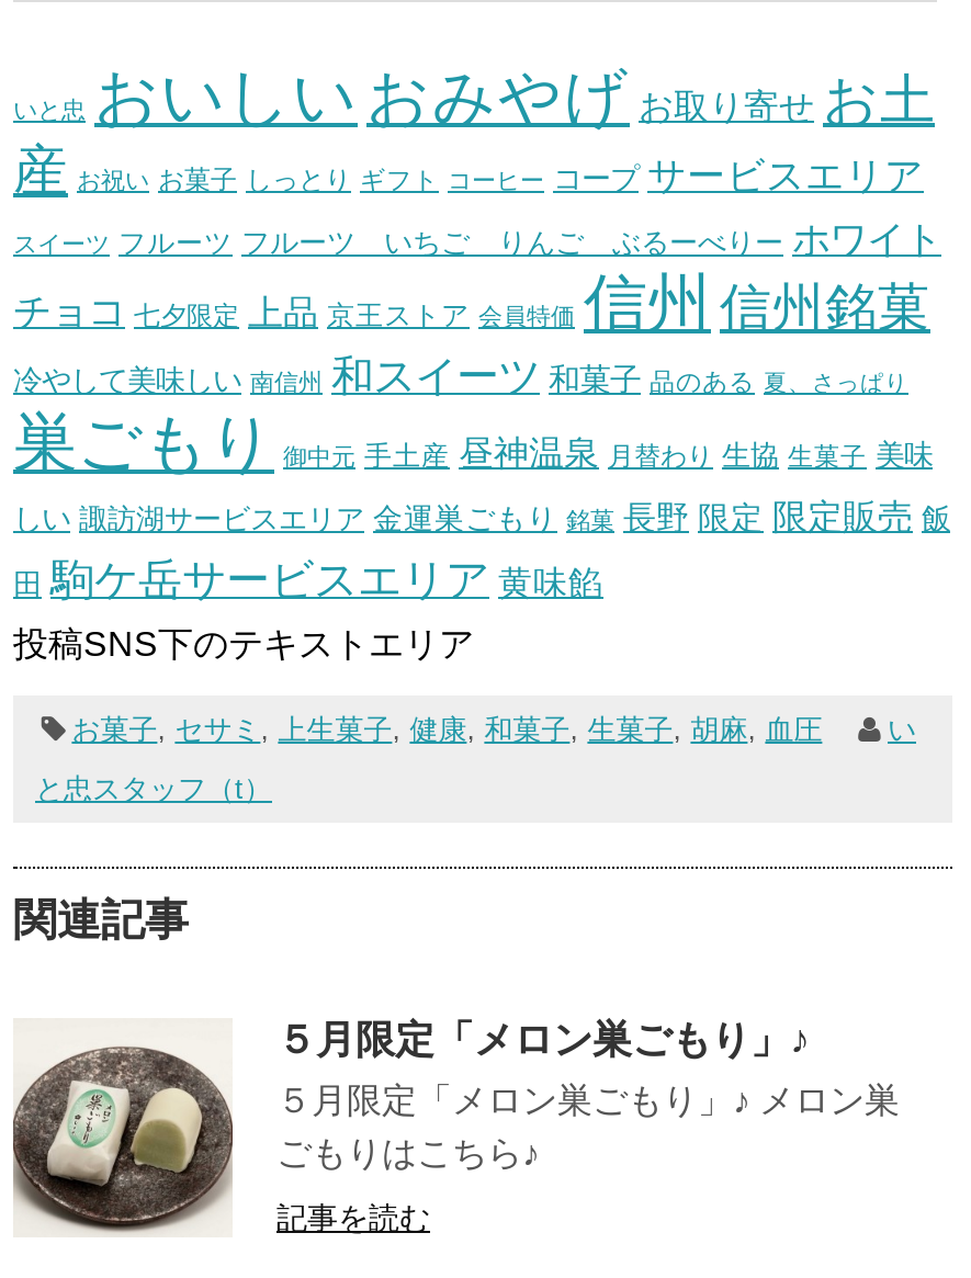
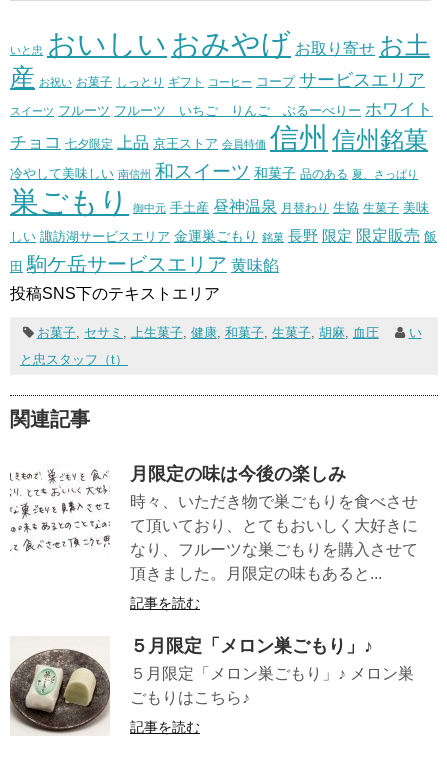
+ [image]
+ 月限定の味は今後の楽しみ
+ 時々、いただき物で巣ごもりを食べさせ
+ て頂いており、とてもおいしく大好きに
+ なり、フルーツな巣ごもりを購入させて
+ 頂きました。月限定の味もあると...
+ 記事を読む
